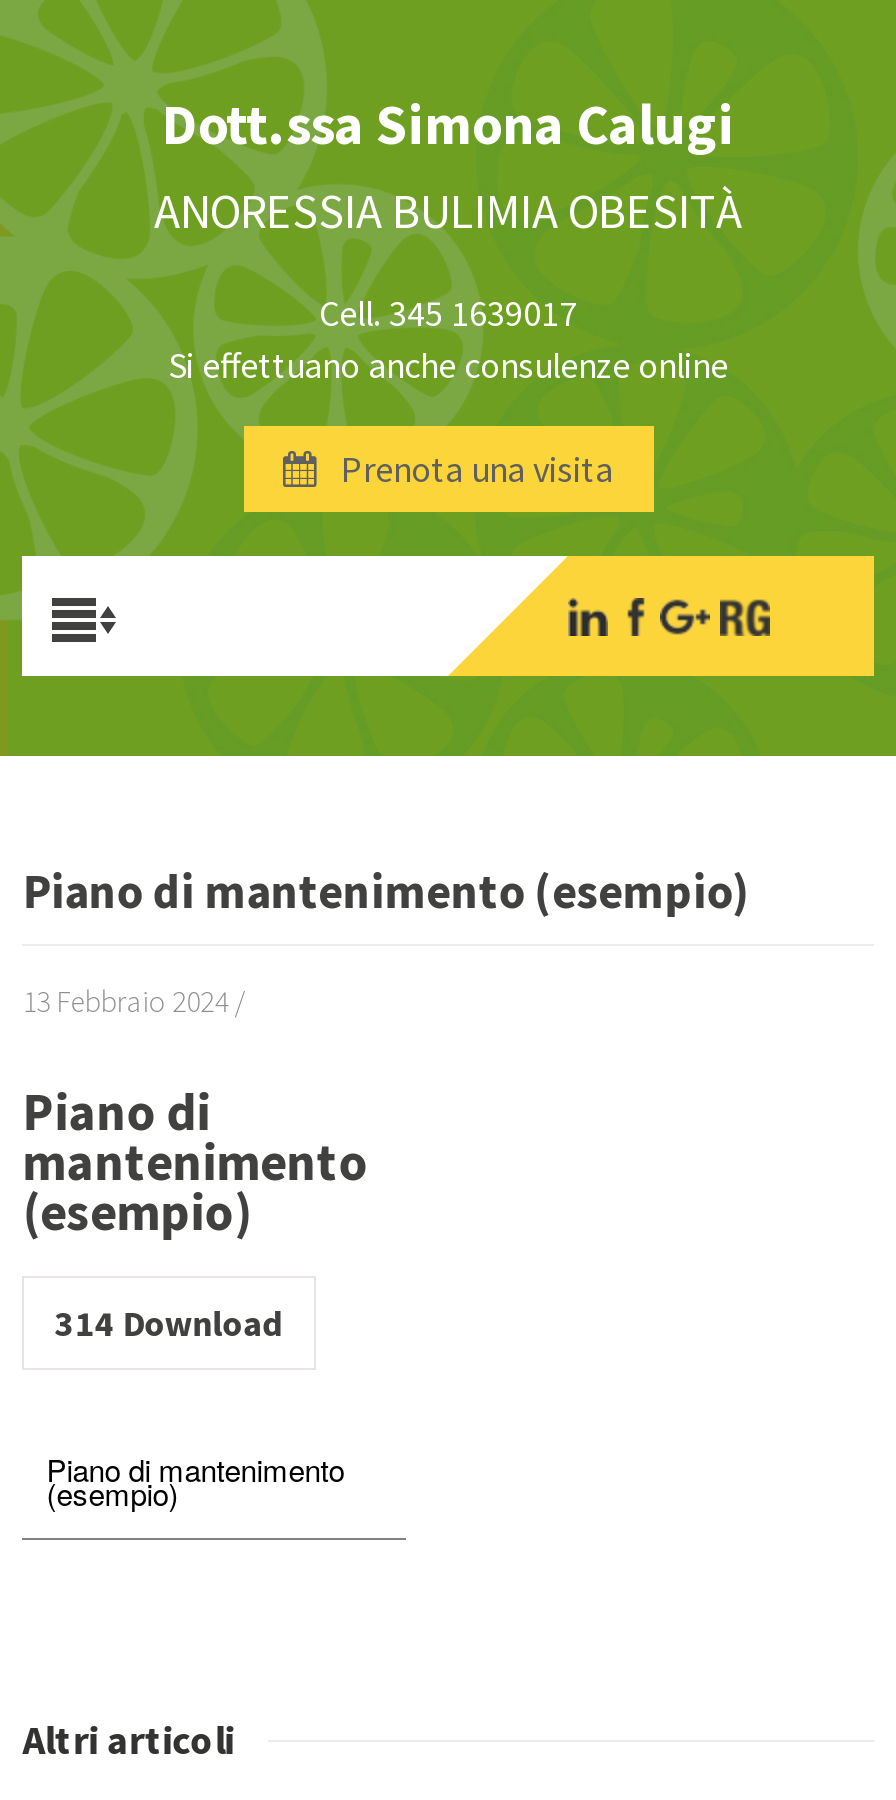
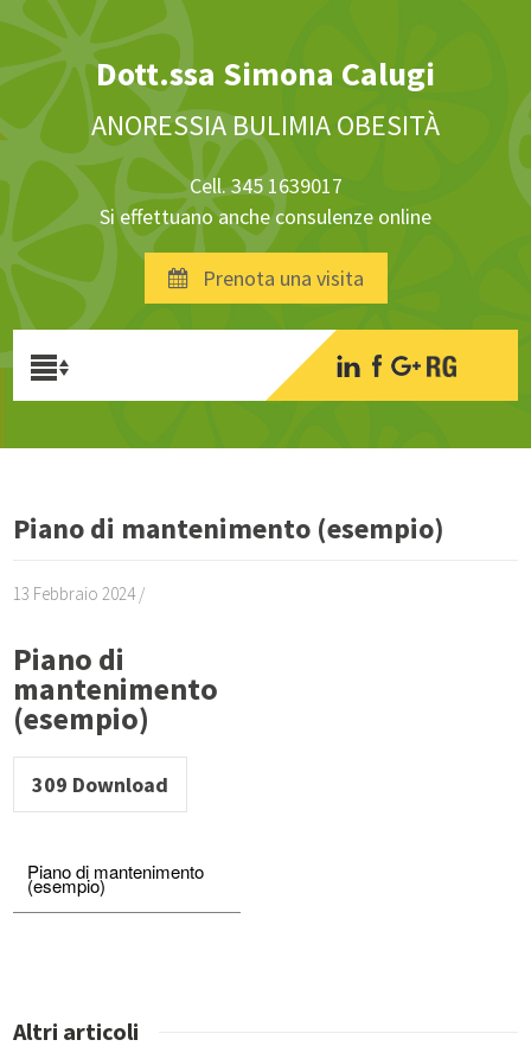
- 314 Download
+ 309 Download
